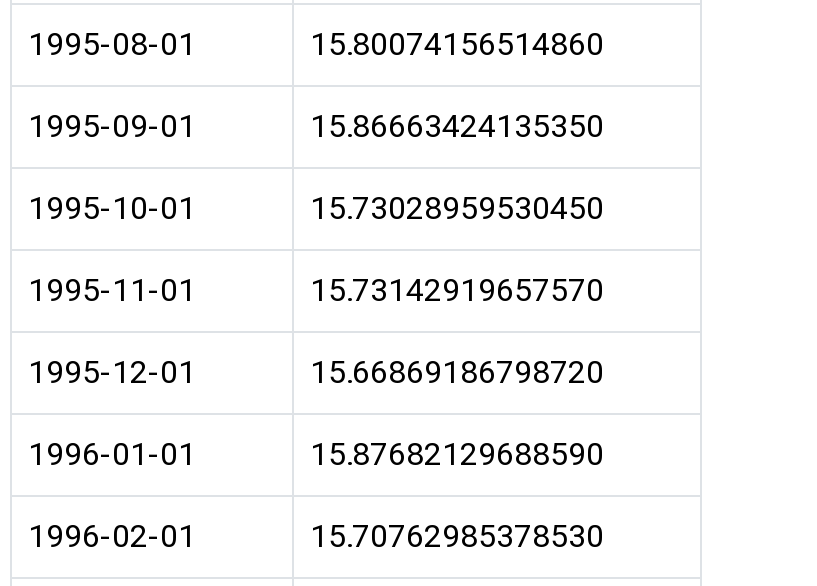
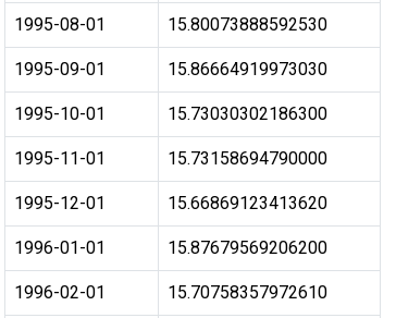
- 15.80074156514860
+ 15.80073888592530

- 15.86663424135350
+ 15.86664919973030

- 15.73028959530450
+ 15.73030302186300

- 15.73142919657570
+ 15.73158694790000

- 15.66869186798720
+ 15.66869123413620

- 15.87682129688590
+ 15.87679569206200

- 15.70762985378530
+ 15.70758357972610
